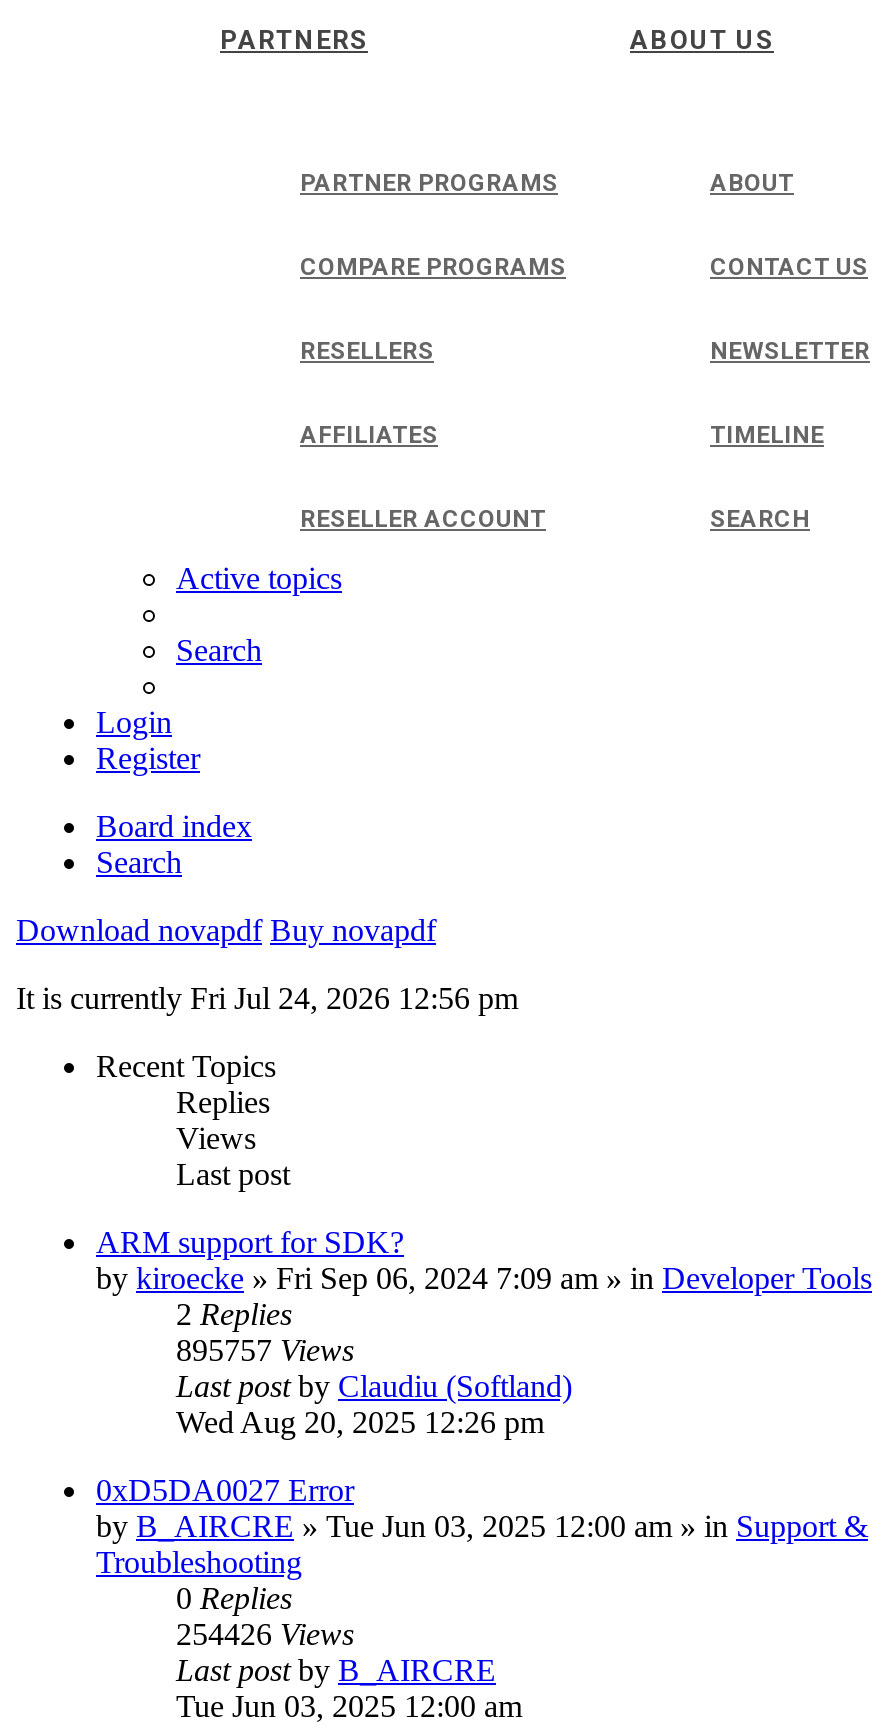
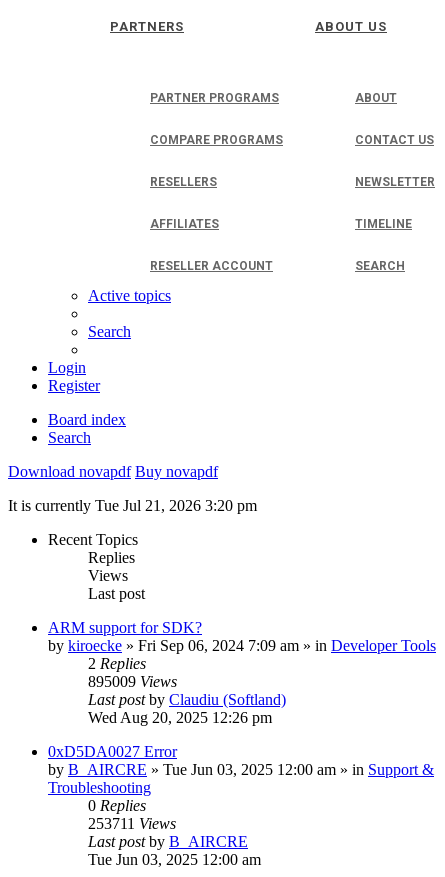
- It is currently Fri Jul 24, 2026 12:56 pm
+ It is currently Tue Jul 21, 2026 3:20 pm

- 895757 Views
+ 895009 Views

- 254426 Views
+ 253711 Views
